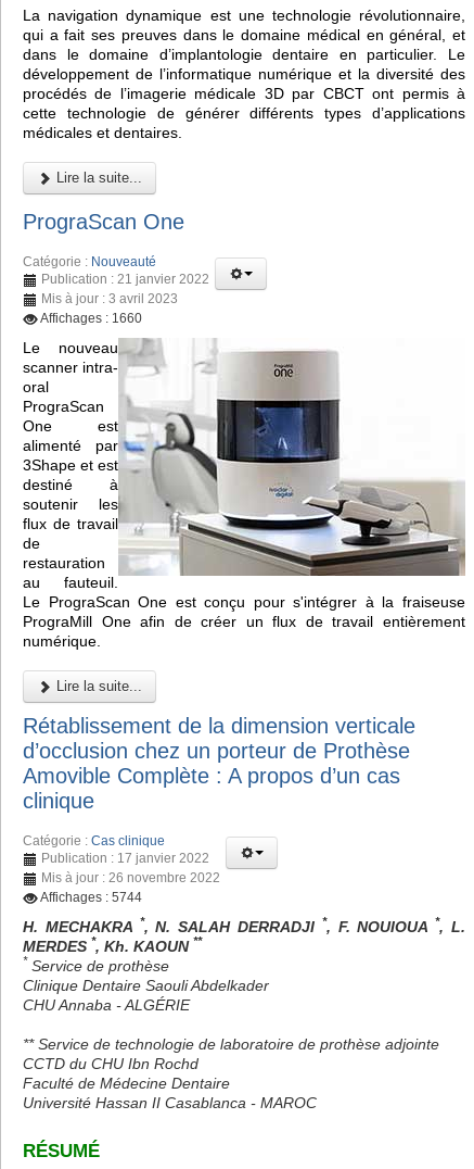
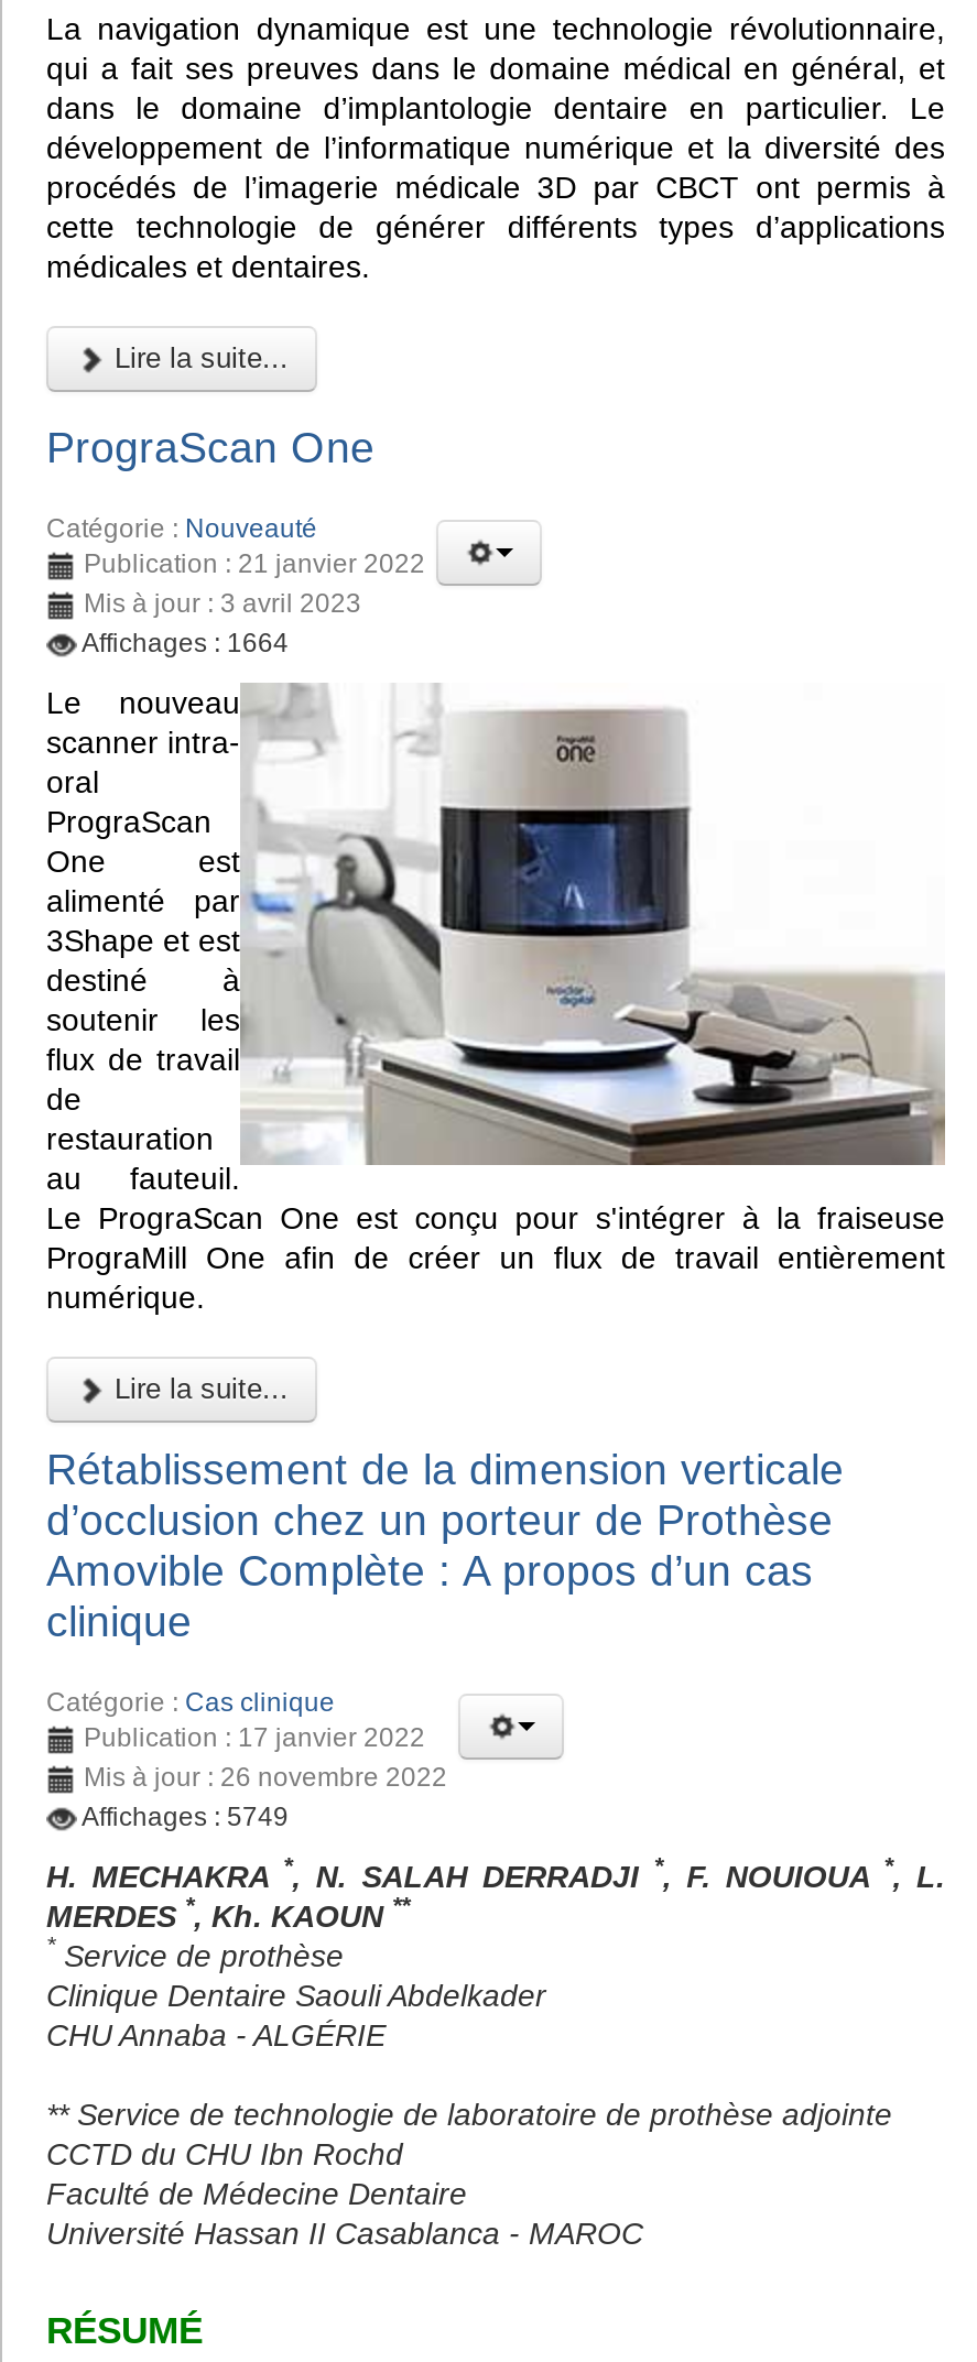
- Affichages : 1660
+ Affichages : 1664

- Affichages : 5744
+ Affichages : 5749
